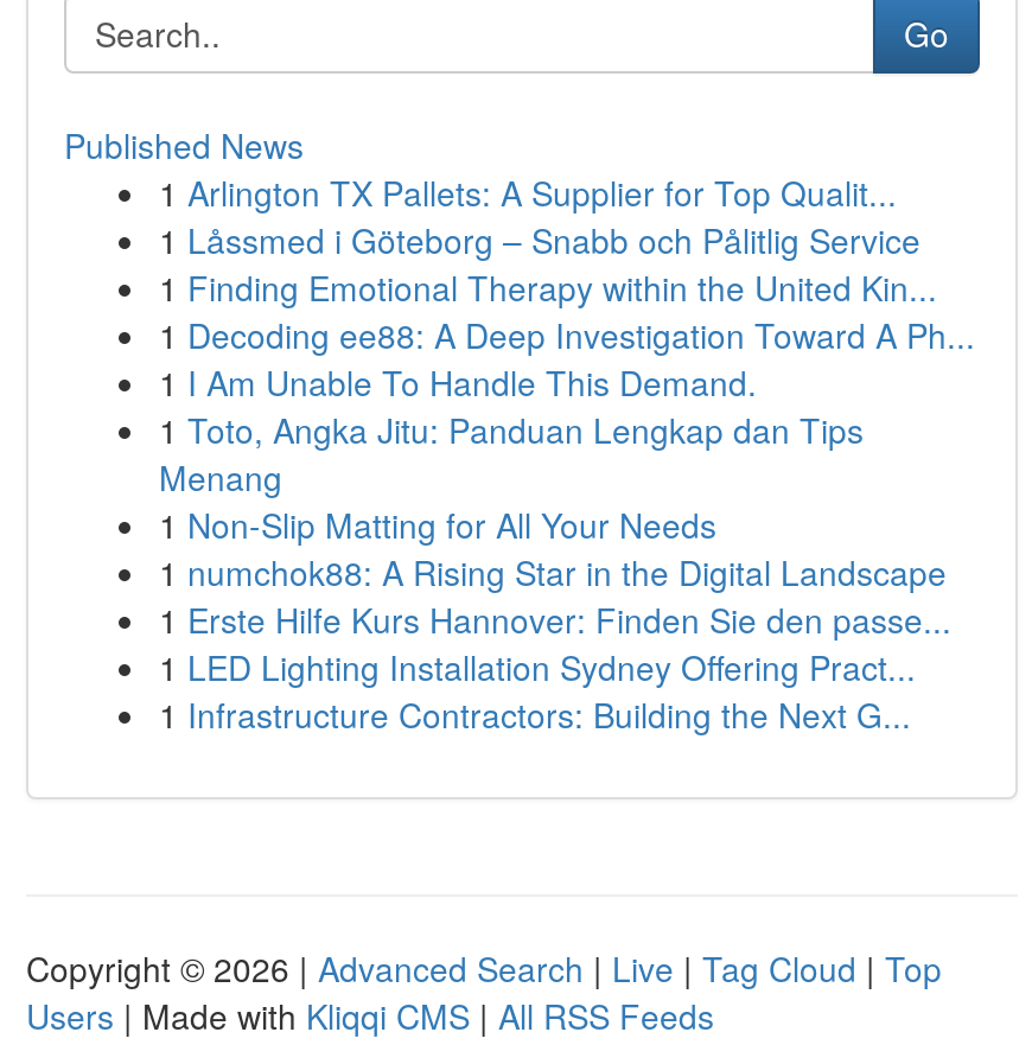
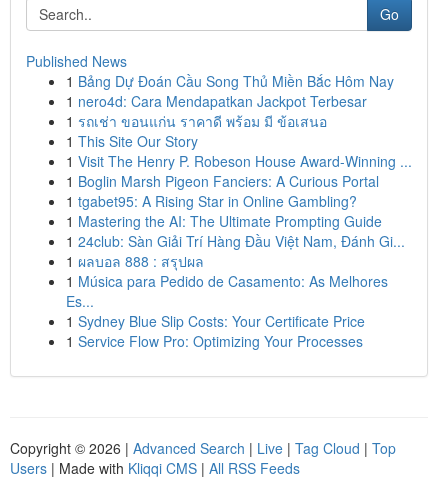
- 1 Arlington TX Pallets: A Supplier for Top Qualit...
- 1 Låssmed i Göteborg – Snabb och Pålitlig Service
- 1 Finding Emotional Therapy within the United Kin...
- 1 Decoding ee88: A Deep Investigation Toward A Ph...
- 1 I Am Unable To Handle This Demand.
- 1 Toto, Angka Jitu: Panduan Lengkap dan Tips
- Menang
- 1 Non-Slip Matting for All Your Needs
- 1 numchok88: A Rising Star in the Digital Landscape
- 1 Erste Hilfe Kurs Hannover: Finden Sie den passe...
- 1 LED Lighting Installation Sydney Offering Pract...
- 1 Infrastructure Contractors: Building the Next G...
+ 1 Bảng Dự Đoán Cầu Song Thủ Miền Bắc Hôm Nay
+ 1 nero4d: Cara Mendapatkan Jackpot Terbesar
+ 1 รถเช่า ขอนแก่น ราคาดี พร้อม มี ข้อเสนอ
+ 1 This Site Our Story
+ 1 Visit The Henry P. Robeson House Award-Winning ...
+ 1 Boglin Marsh Pigeon Fanciers: A Curious Portal
+ 1 tgabet95: A Rising Star in Online Gambling?
+ 1 Mastering the AI: The Ultimate Prompting Guide
+ 1 24club: Sàn Giải Trí Hàng Đầu Việt Nam, Đánh Gi...
+ 1 ผลบอล 888 : สรุปผล
+ 1 Música para Pedido de Casamento: As Melhores
+ Es...
+ 1 Sydney Blue Slip Costs: Your Certificate Price
+ 1 Service Flow Pro: Optimizing Your Processes
